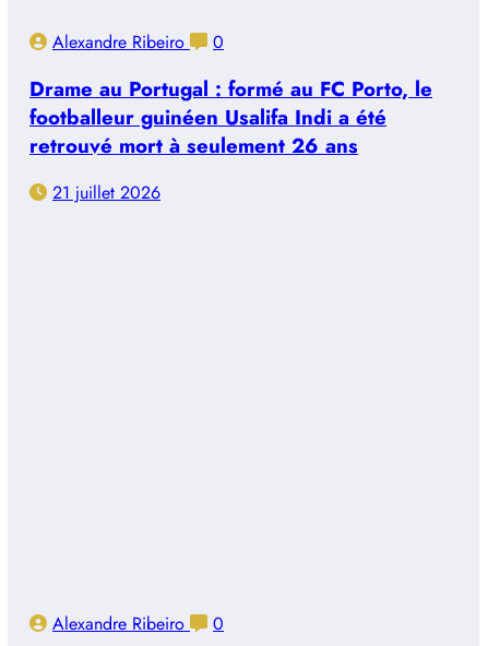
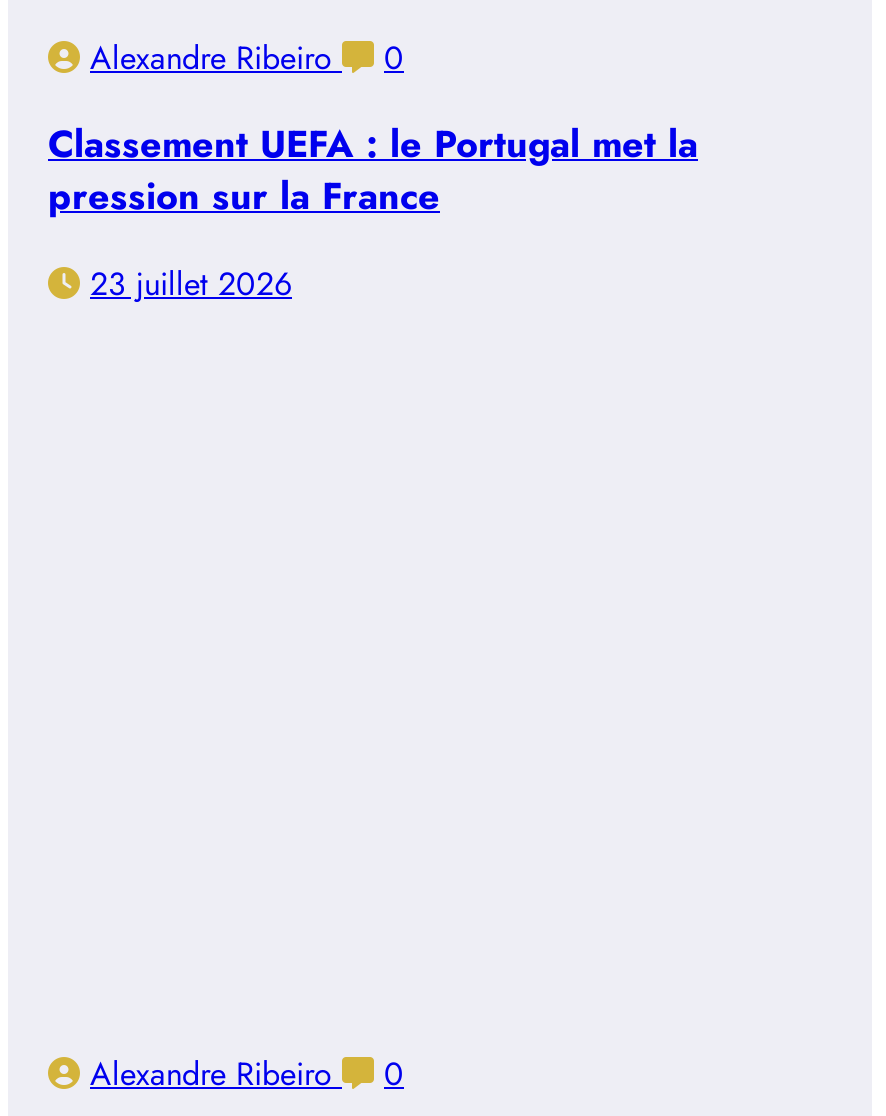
- Drame au Portugal : formé au FC Porto, le
- footballeur guinéen Usalifa Indi a été
- retrouvé mort à seulement 26 ans
+ Classement UEFA : le Portugal met la
+ pression sur la France

- 21 juillet 2026
+ 23 juillet 2026
